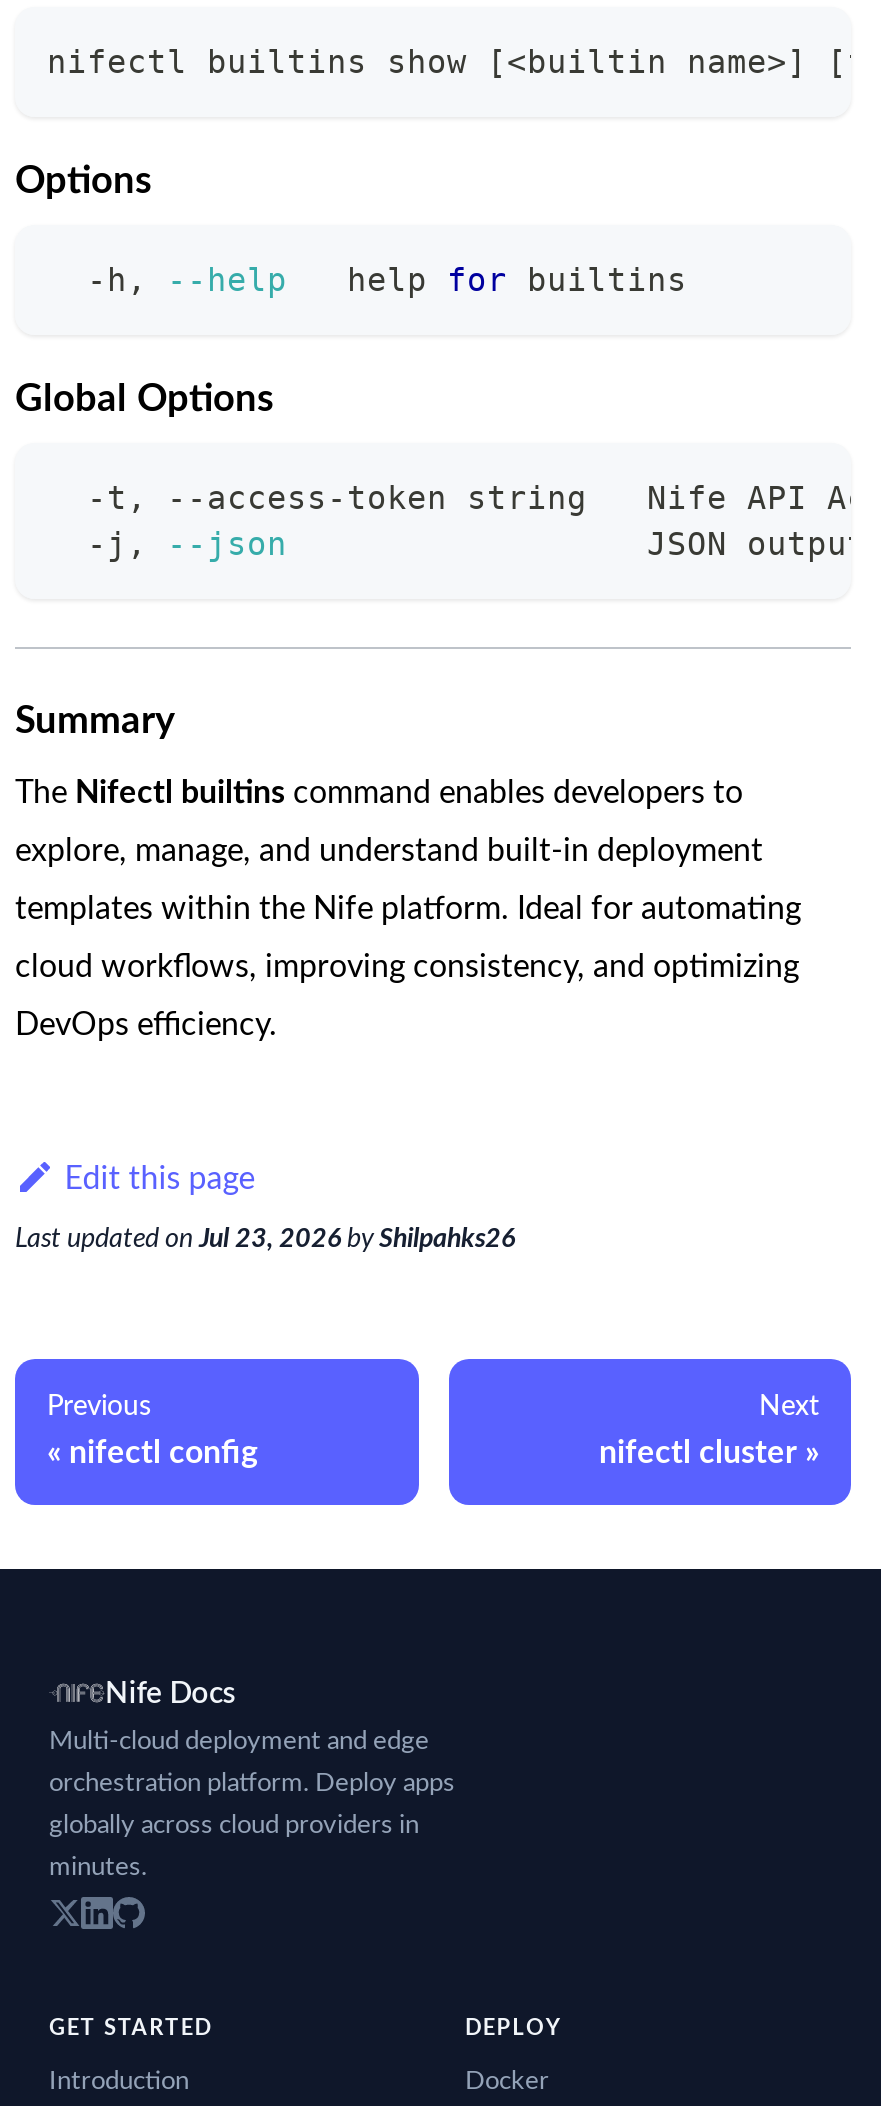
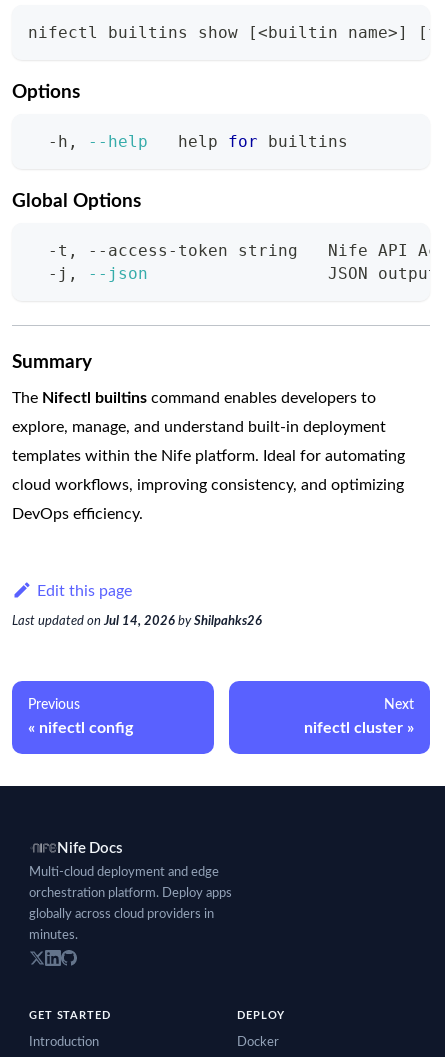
- Last updated on Jul 23, 2026 by Shilpahks26
+ Last updated on Jul 14, 2026 by Shilpahks26
